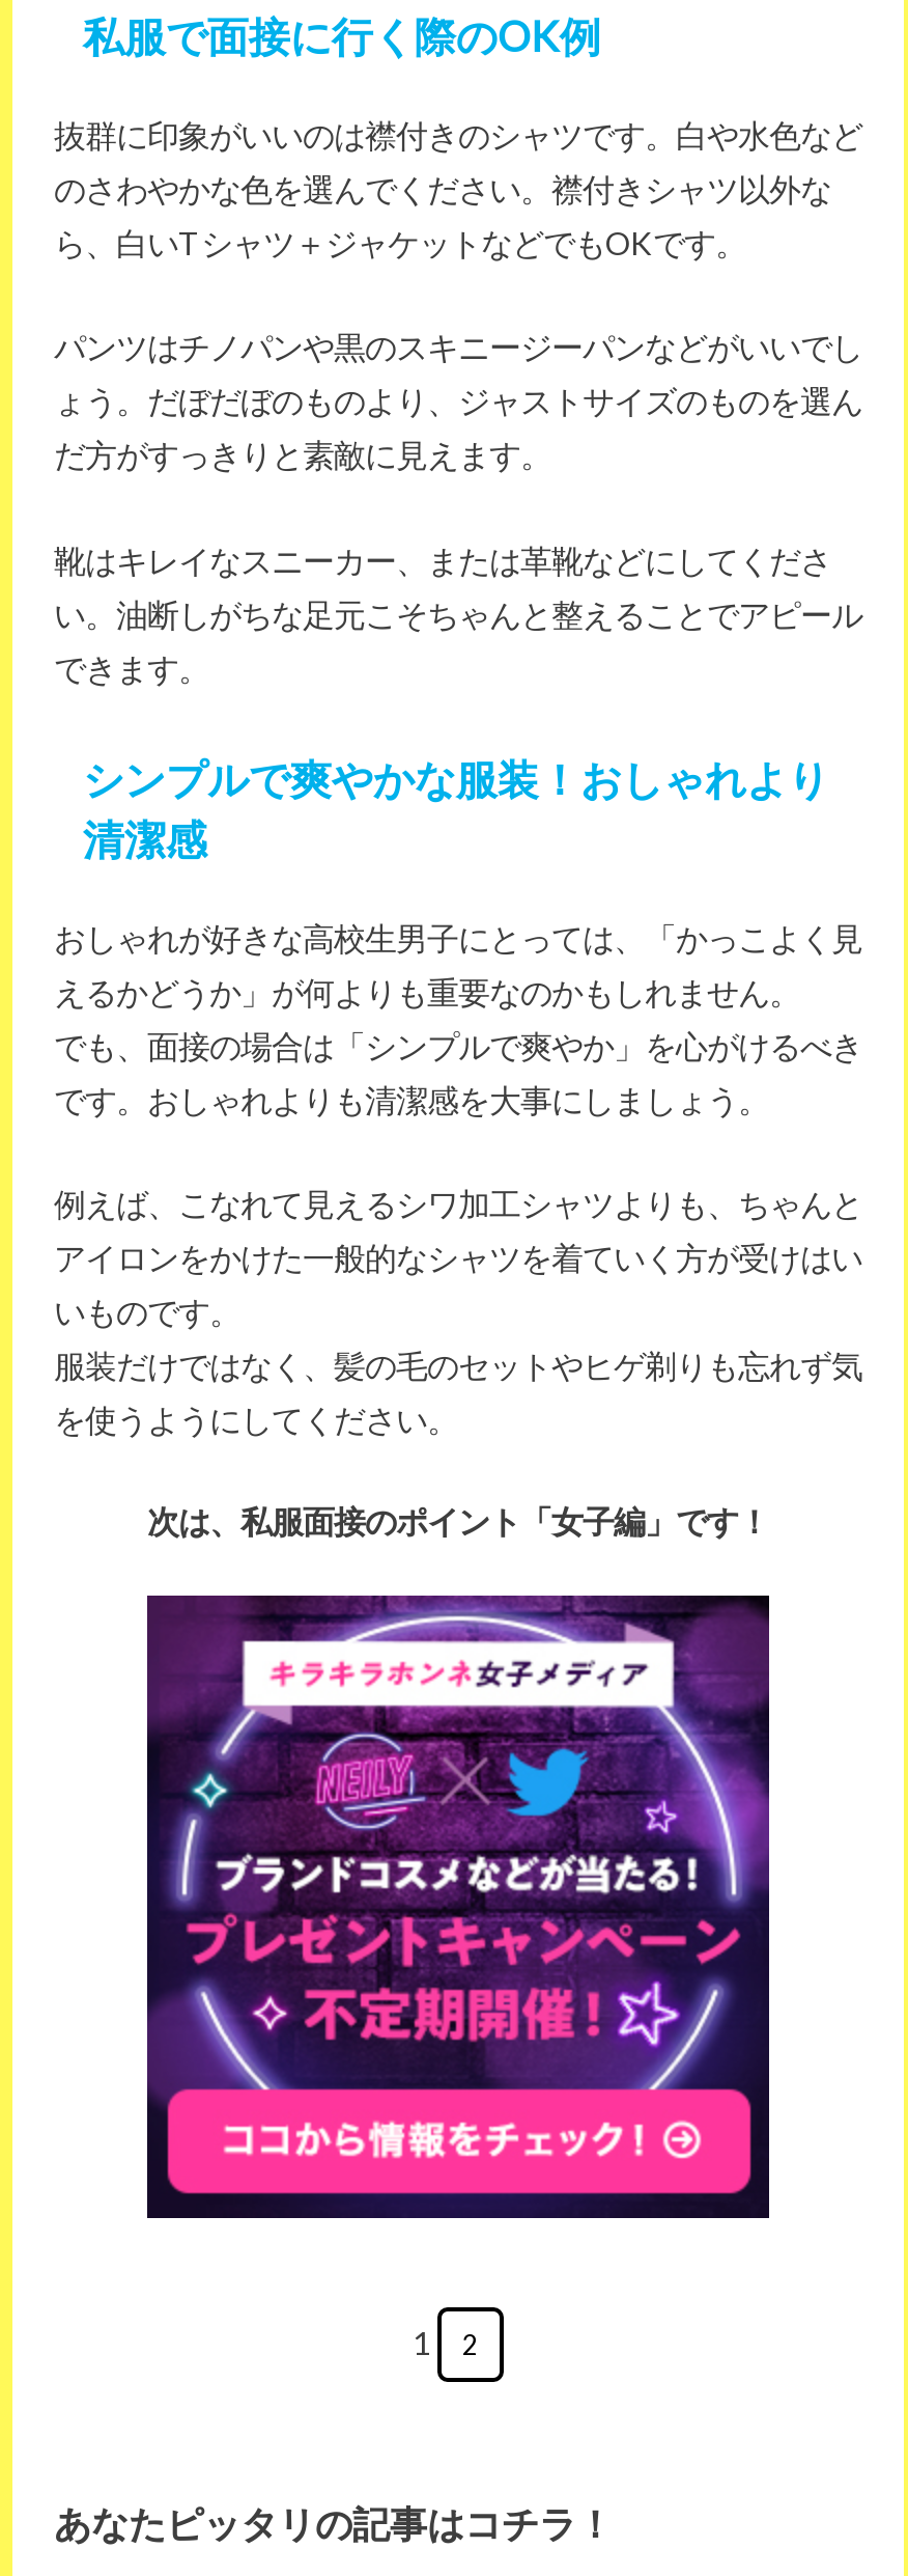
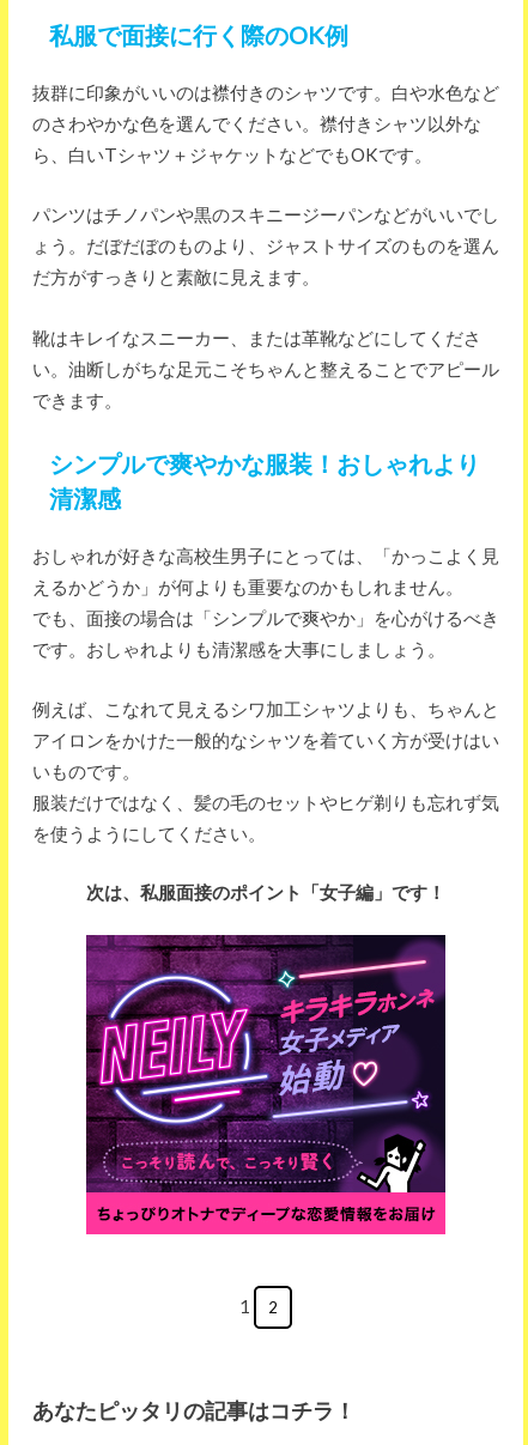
- [image]
+ [image]
